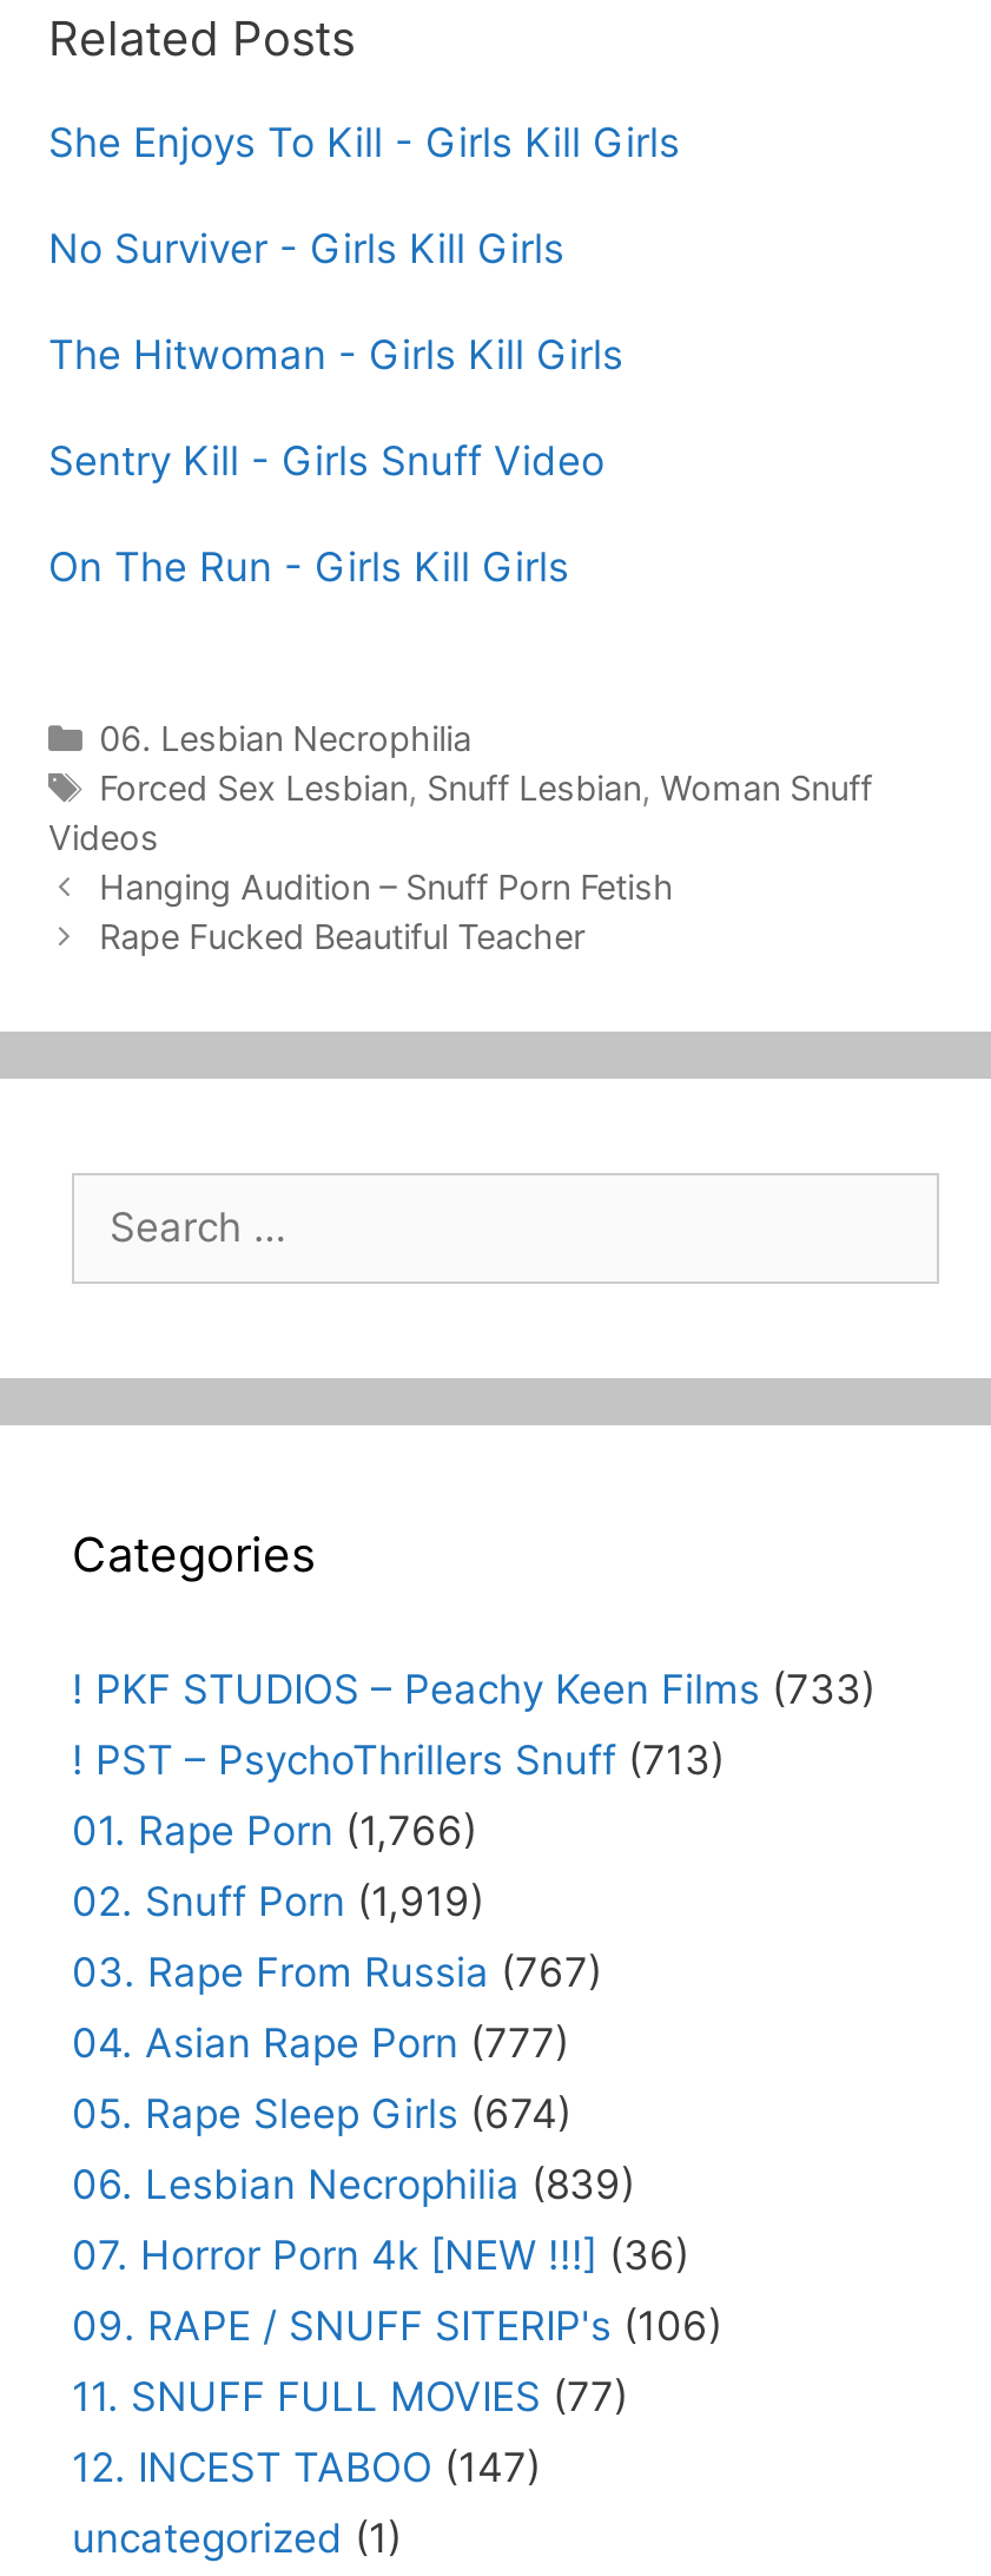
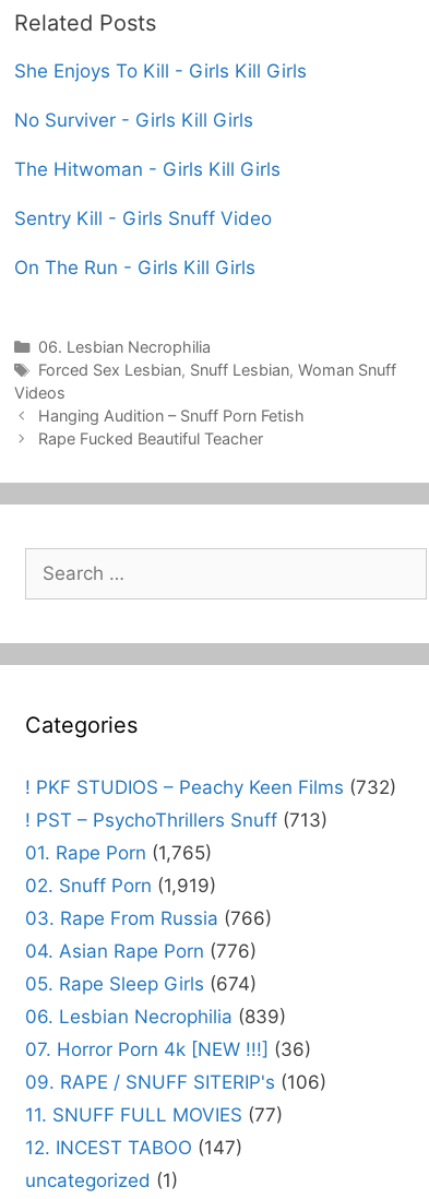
- ! PKF STUDIOS – Peachy Keen Films (733)
+ ! PKF STUDIOS – Peachy Keen Films (732)

- 01. Rape Porn (1,766)
+ 01. Rape Porn (1,765)

- 03. Rape From Russia (767)
+ 03. Rape From Russia (766)

- 04. Asian Rape Porn (777)
+ 04. Asian Rape Porn (776)
